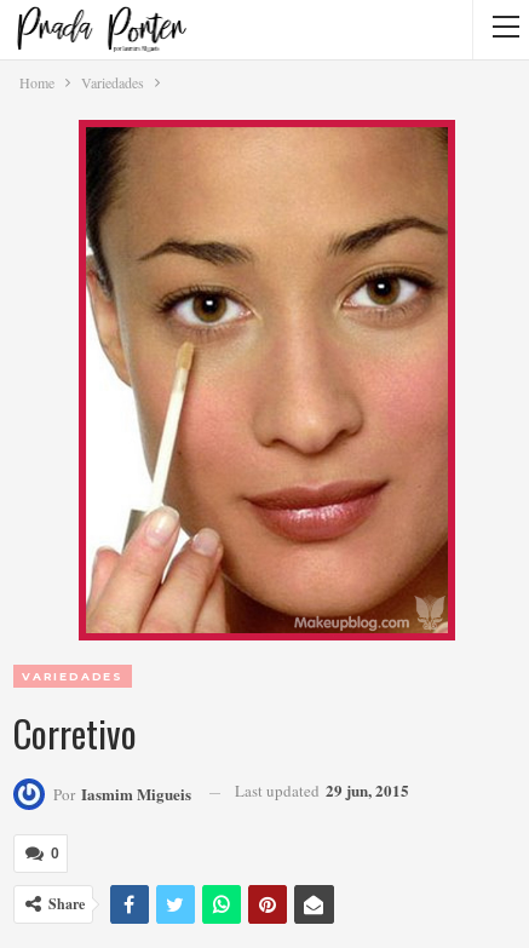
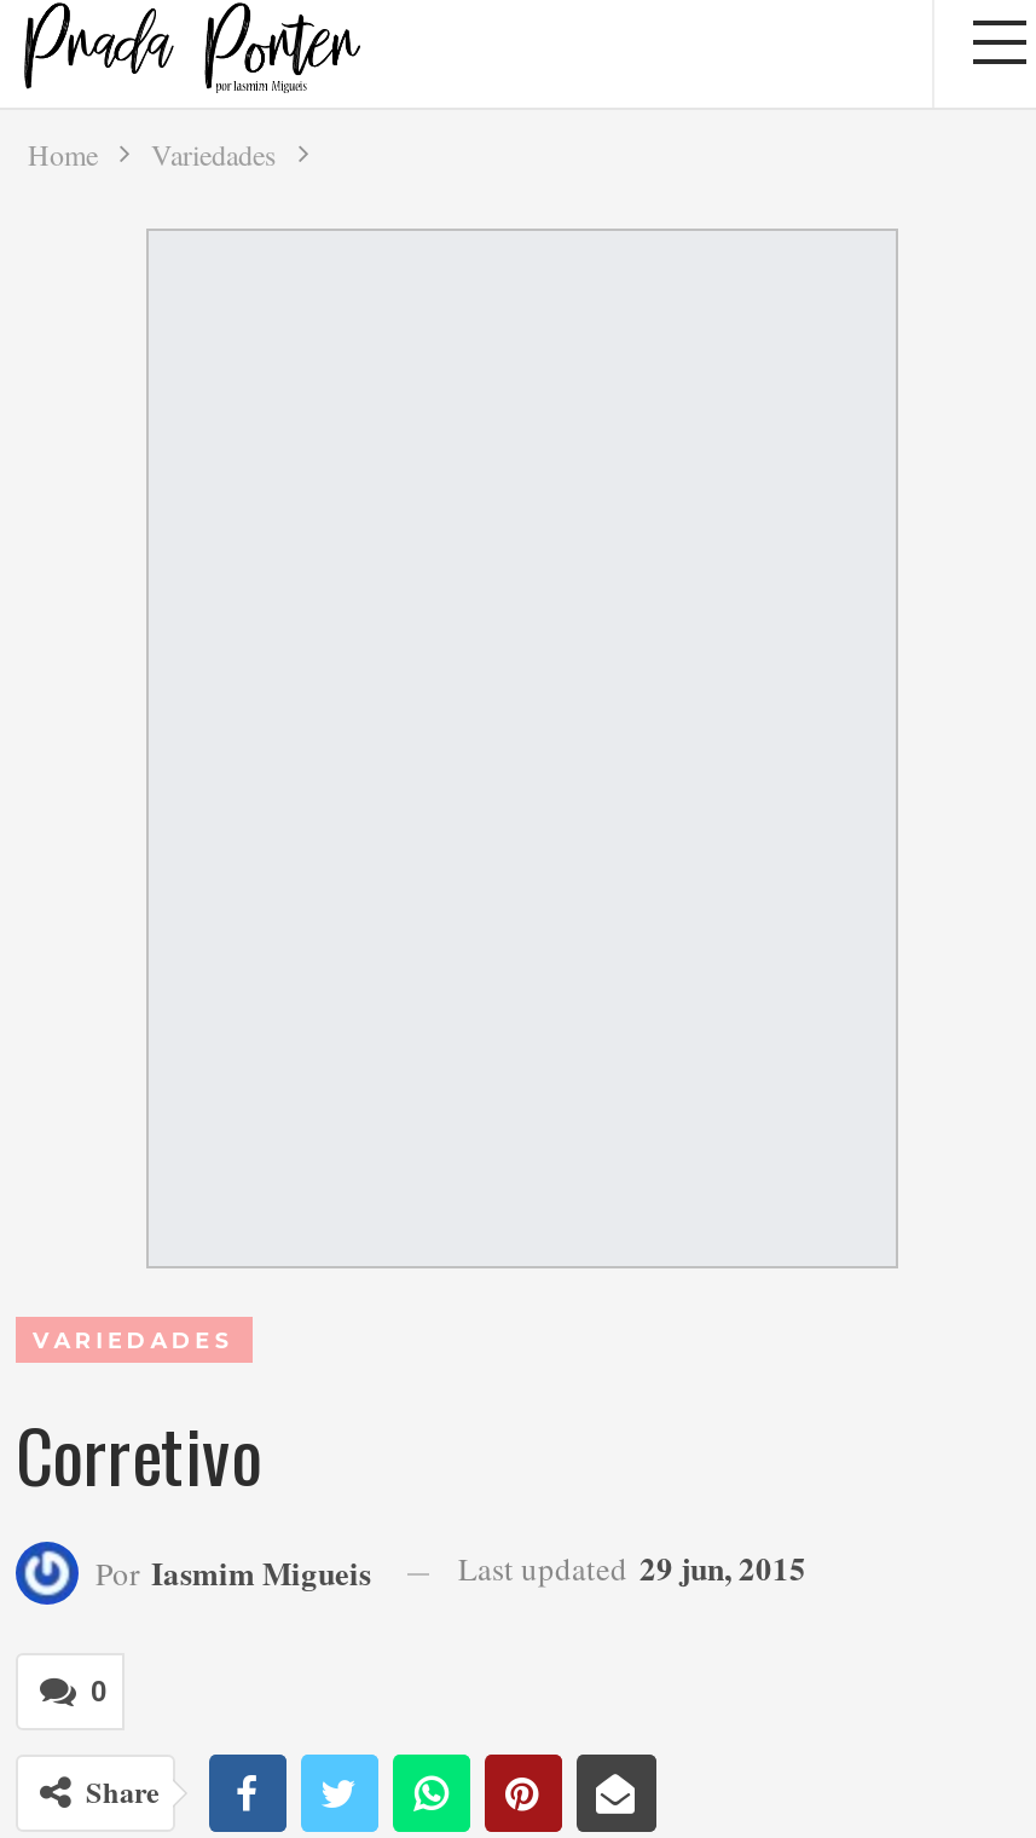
- [image]
